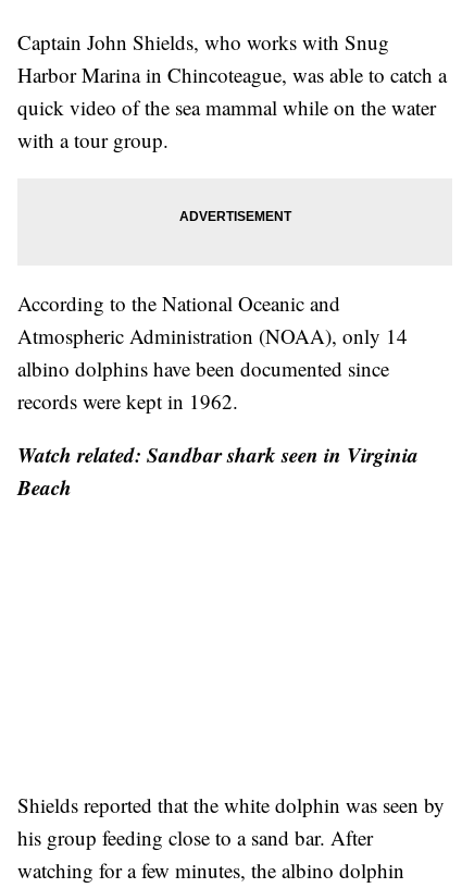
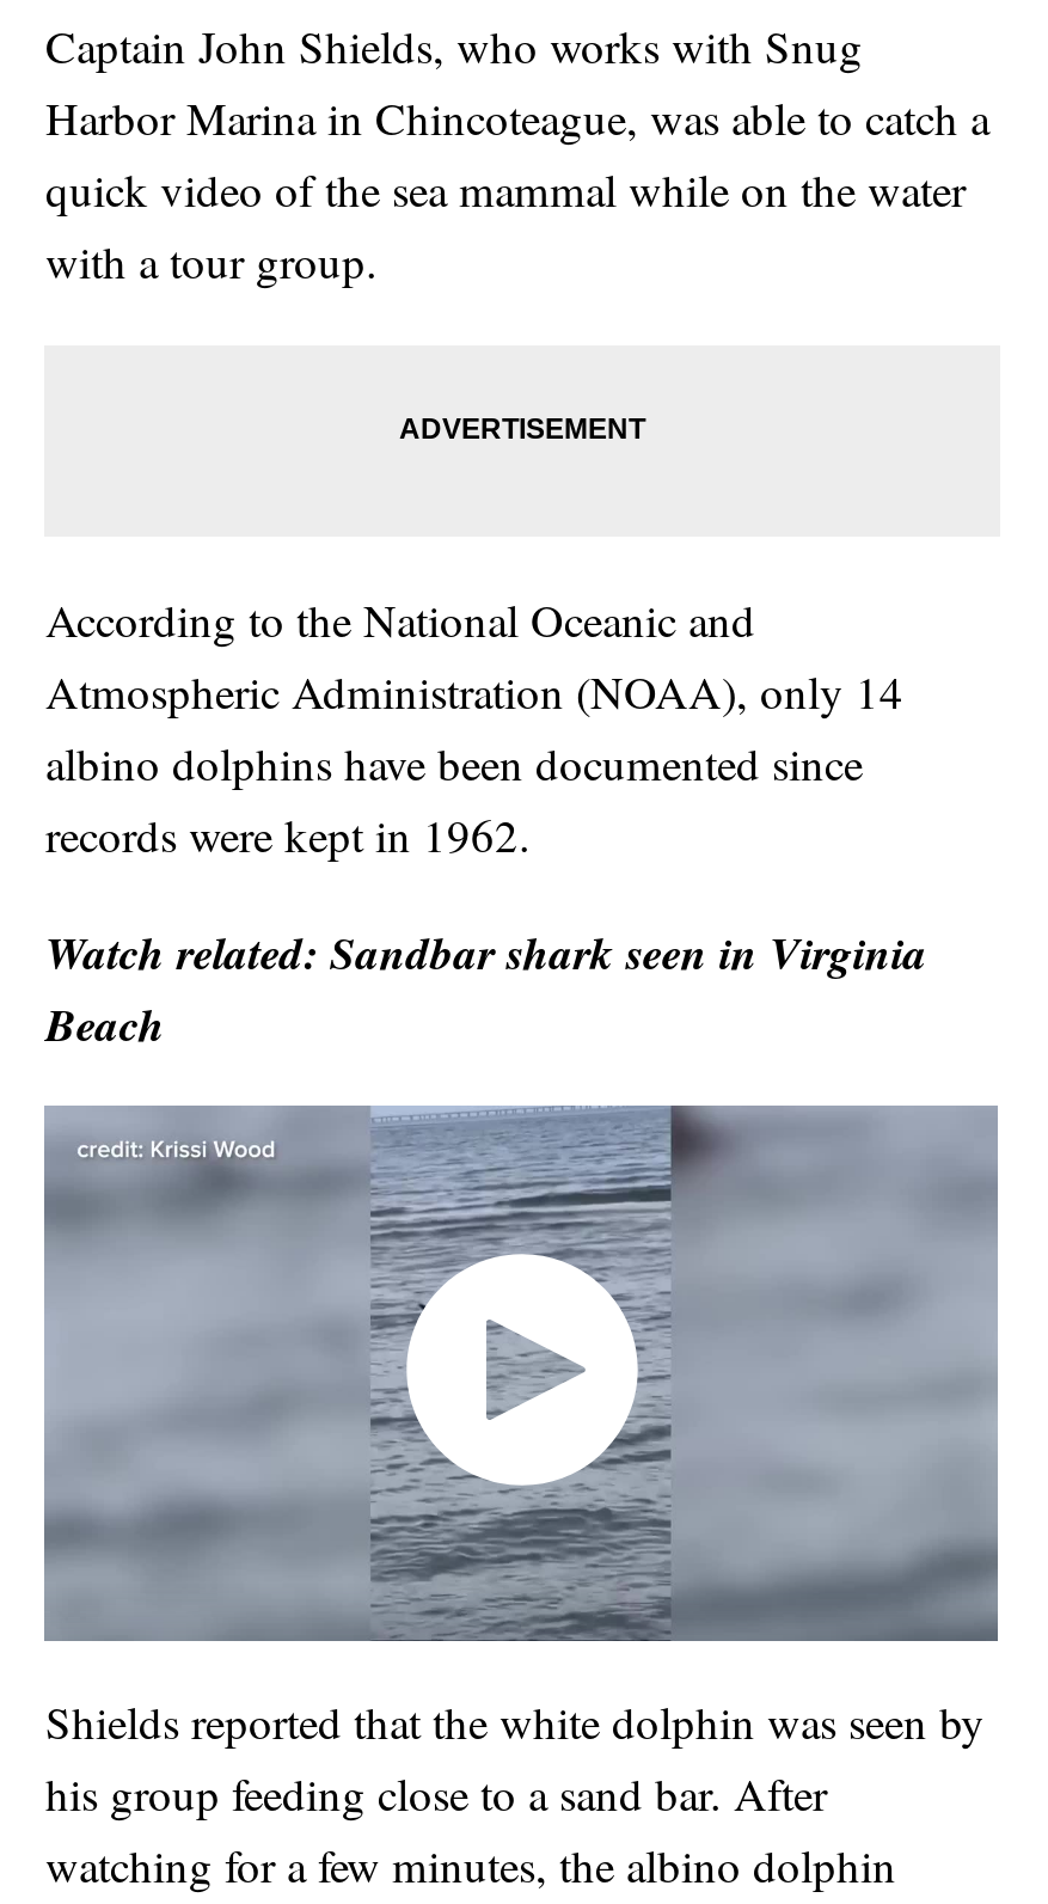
+ [image]
